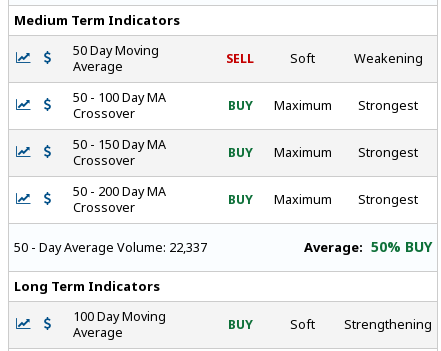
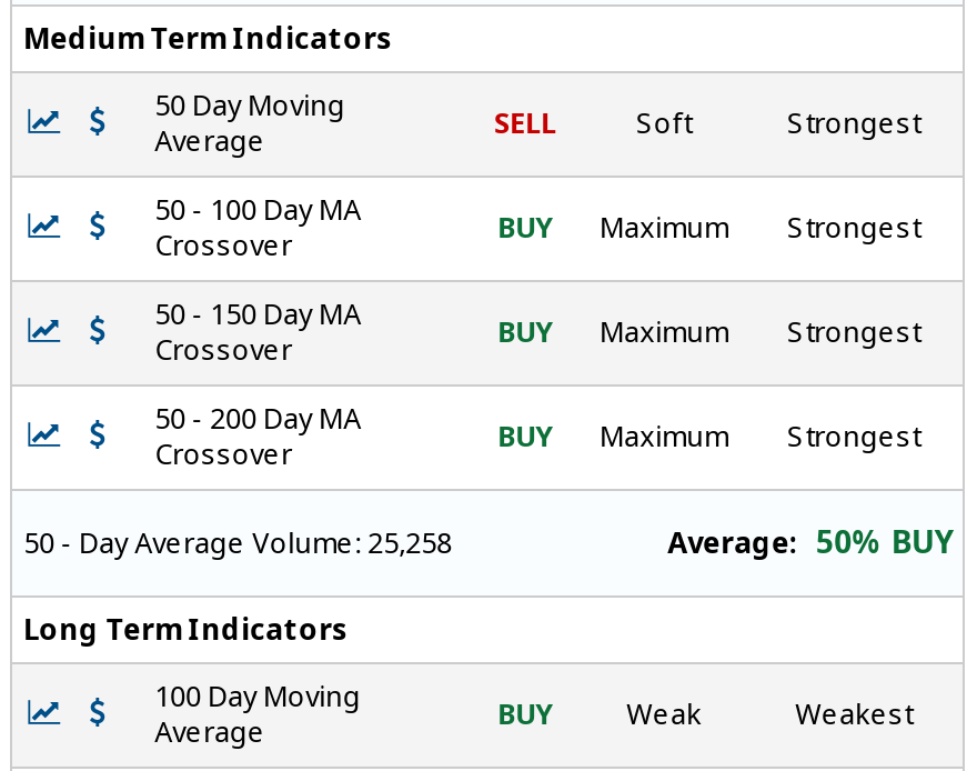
- Weakening
+ Strongest

- 50 - Day Average Volume: 22,337
+ 50 - Day Average Volume: 25,258

- Soft
- Strengthening
+ Weak
+ Weakest
